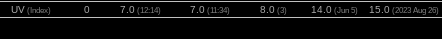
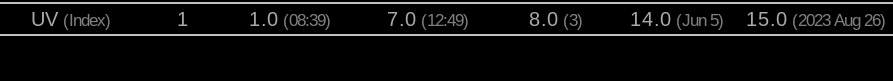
- 0
+ 1

- 7.0 (12:14)
+ 1.0 (08:39)

- 7.0 (11:34)
+ 7.0 (12:49)
